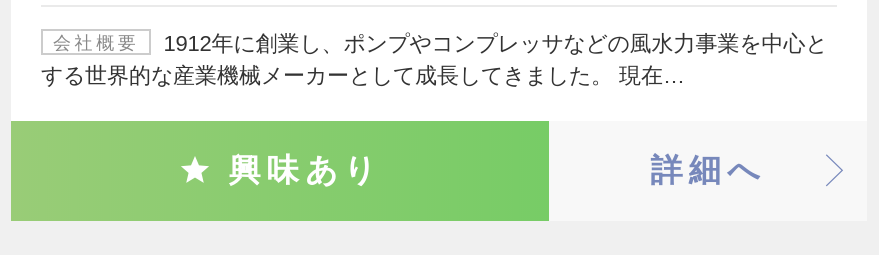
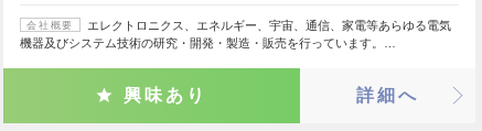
- 1912年に創業し、ポンプやコンプレッサなどの風水力事業を中心と
- する世界的な産業機械メーカーとして成長してきました。 現在…
+ エレクトロニクス、エネルギー、宇宙、通信、家電等あらゆる電気
+ 機器及びシステム技術の研究・開発・製造・販売を行っています。…
